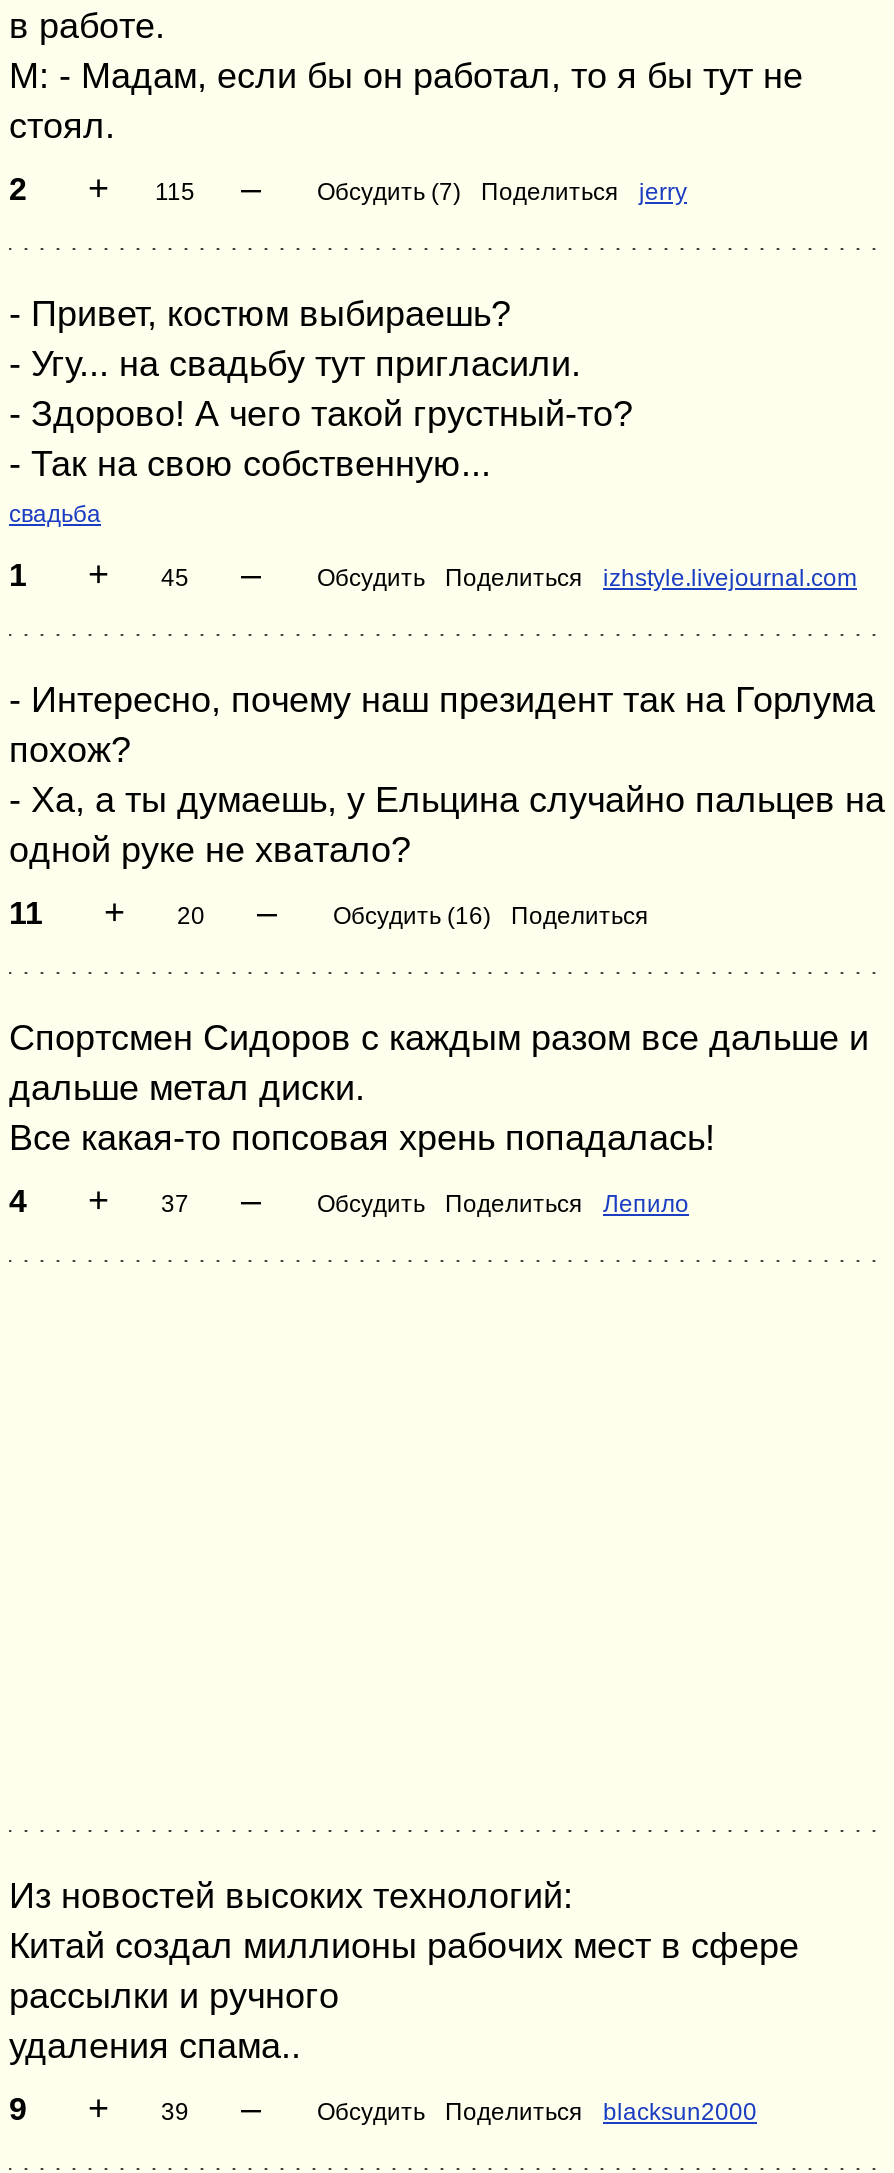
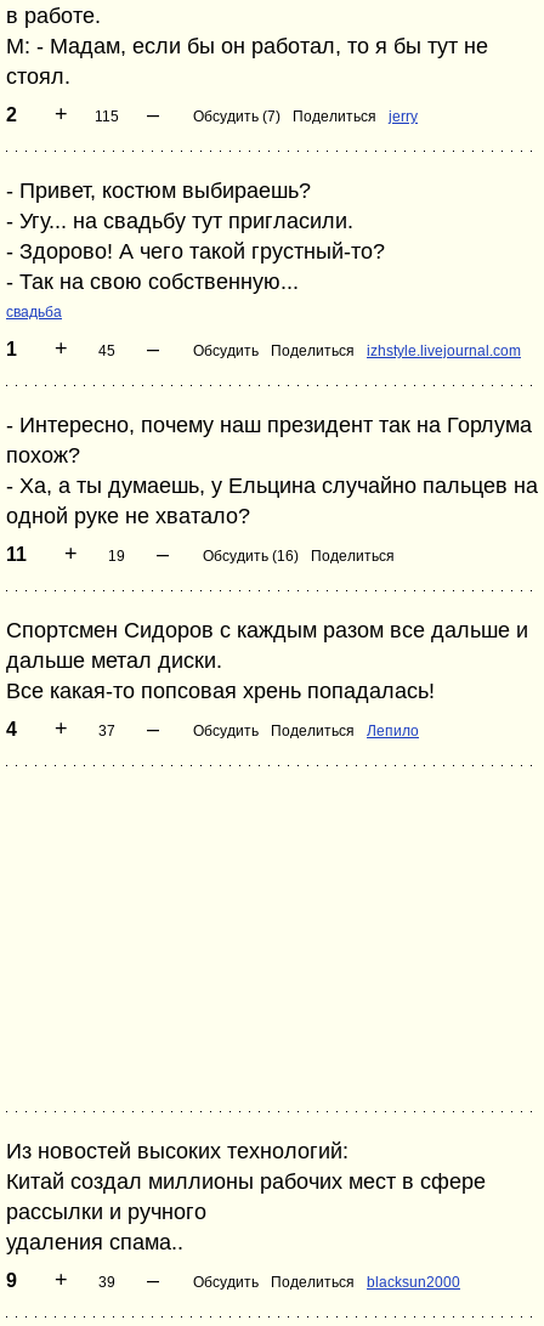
- 20
+ 19
